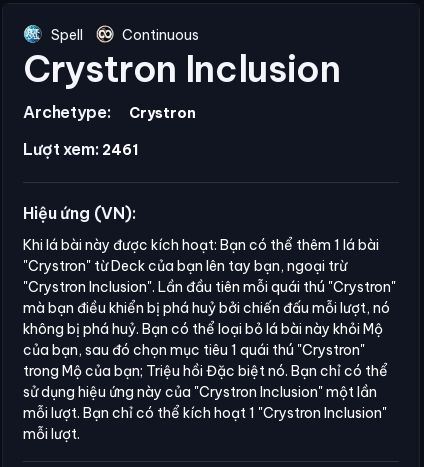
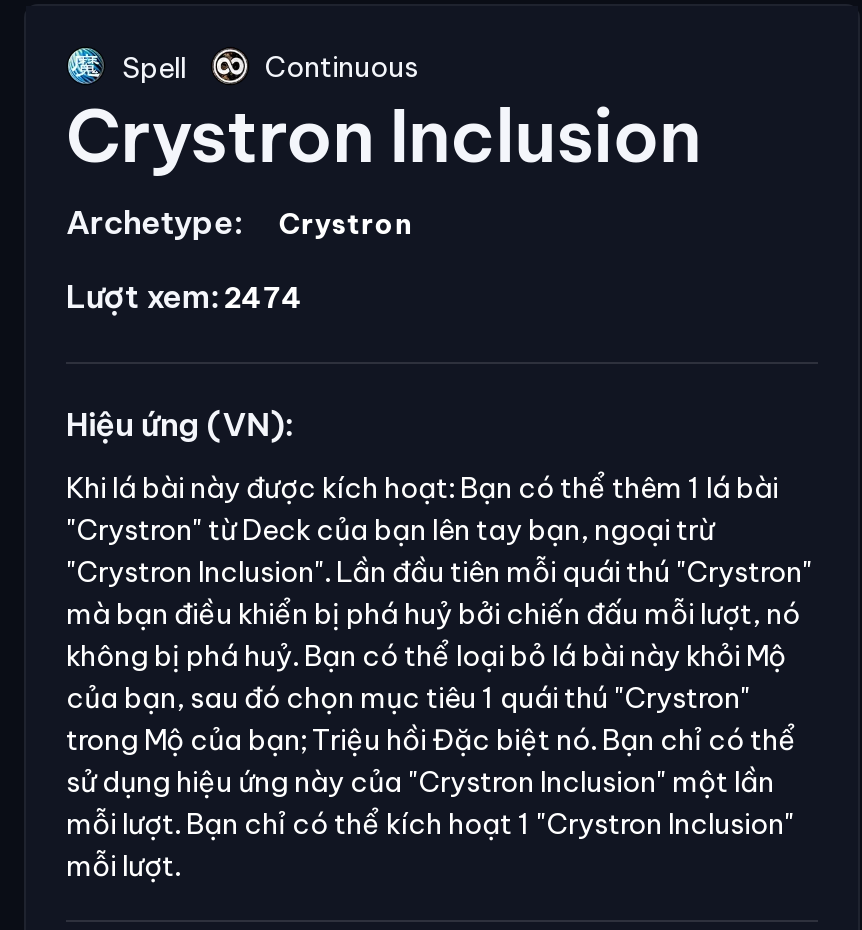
- Lượt xem: 2461
+ Lượt xem: 2474
